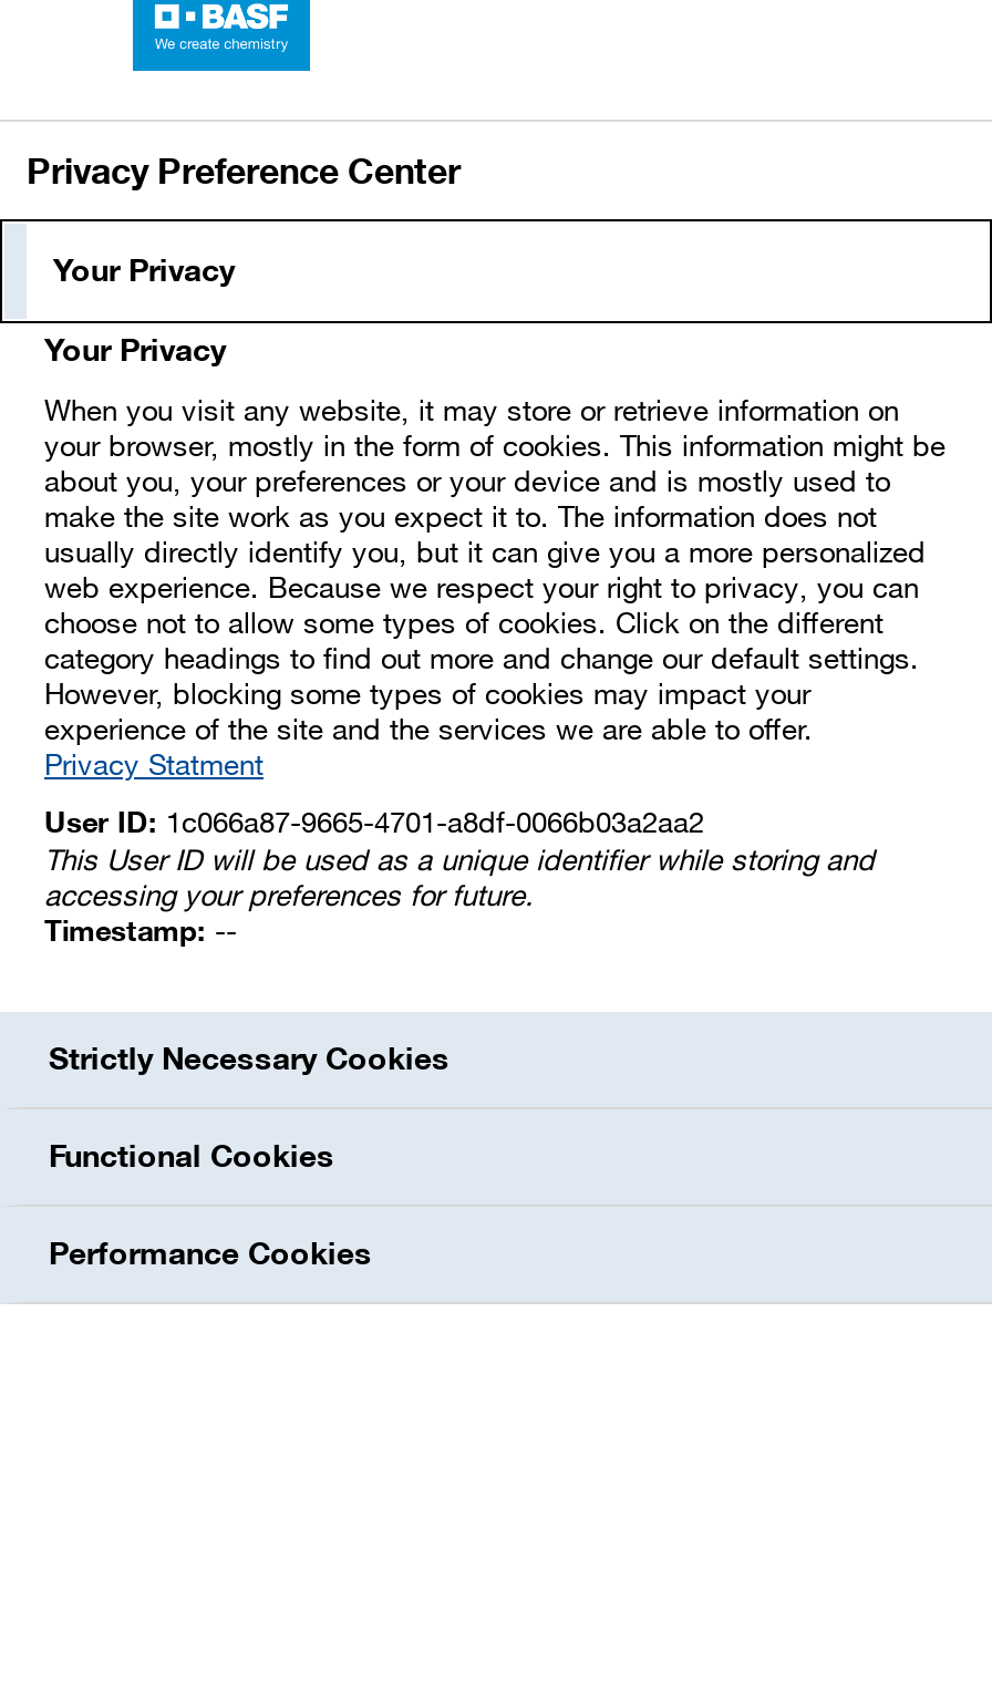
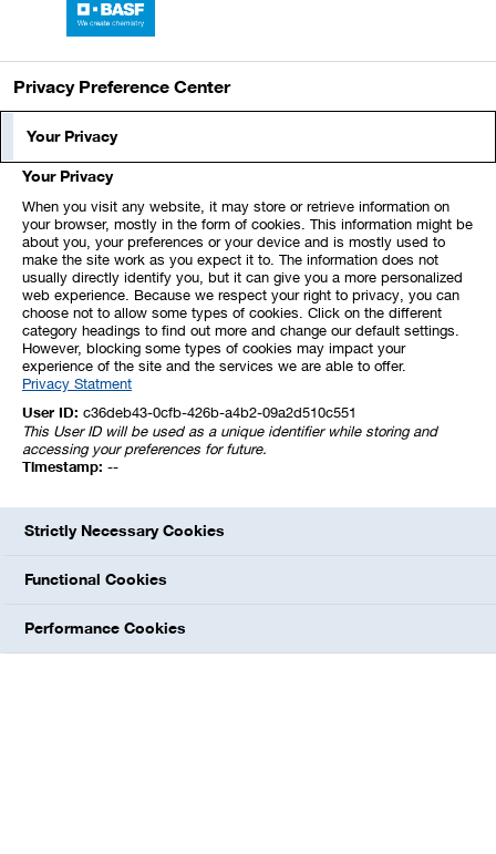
- User ID: 1c066a87-9665-4701-a8df-0066b03a2aa2
+ User ID: c36deb43-0cfb-426b-a4b2-09a2d510c551
